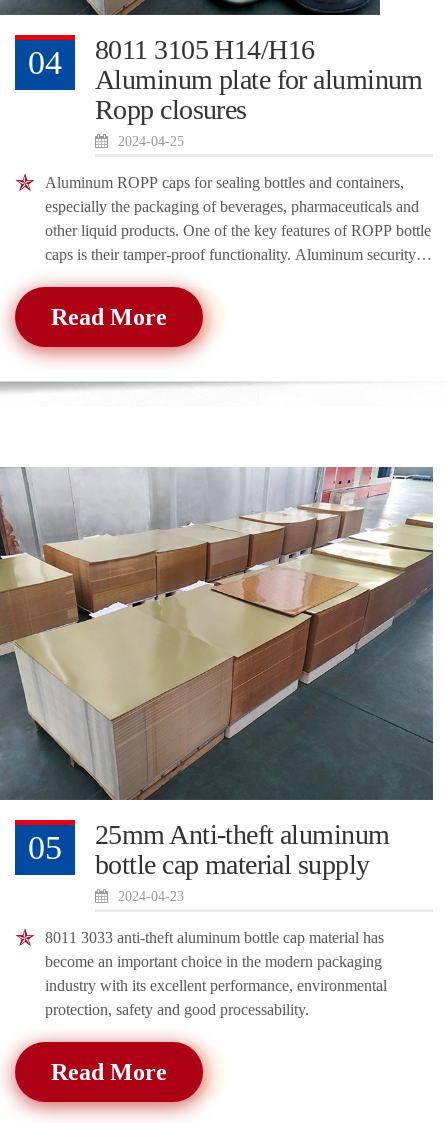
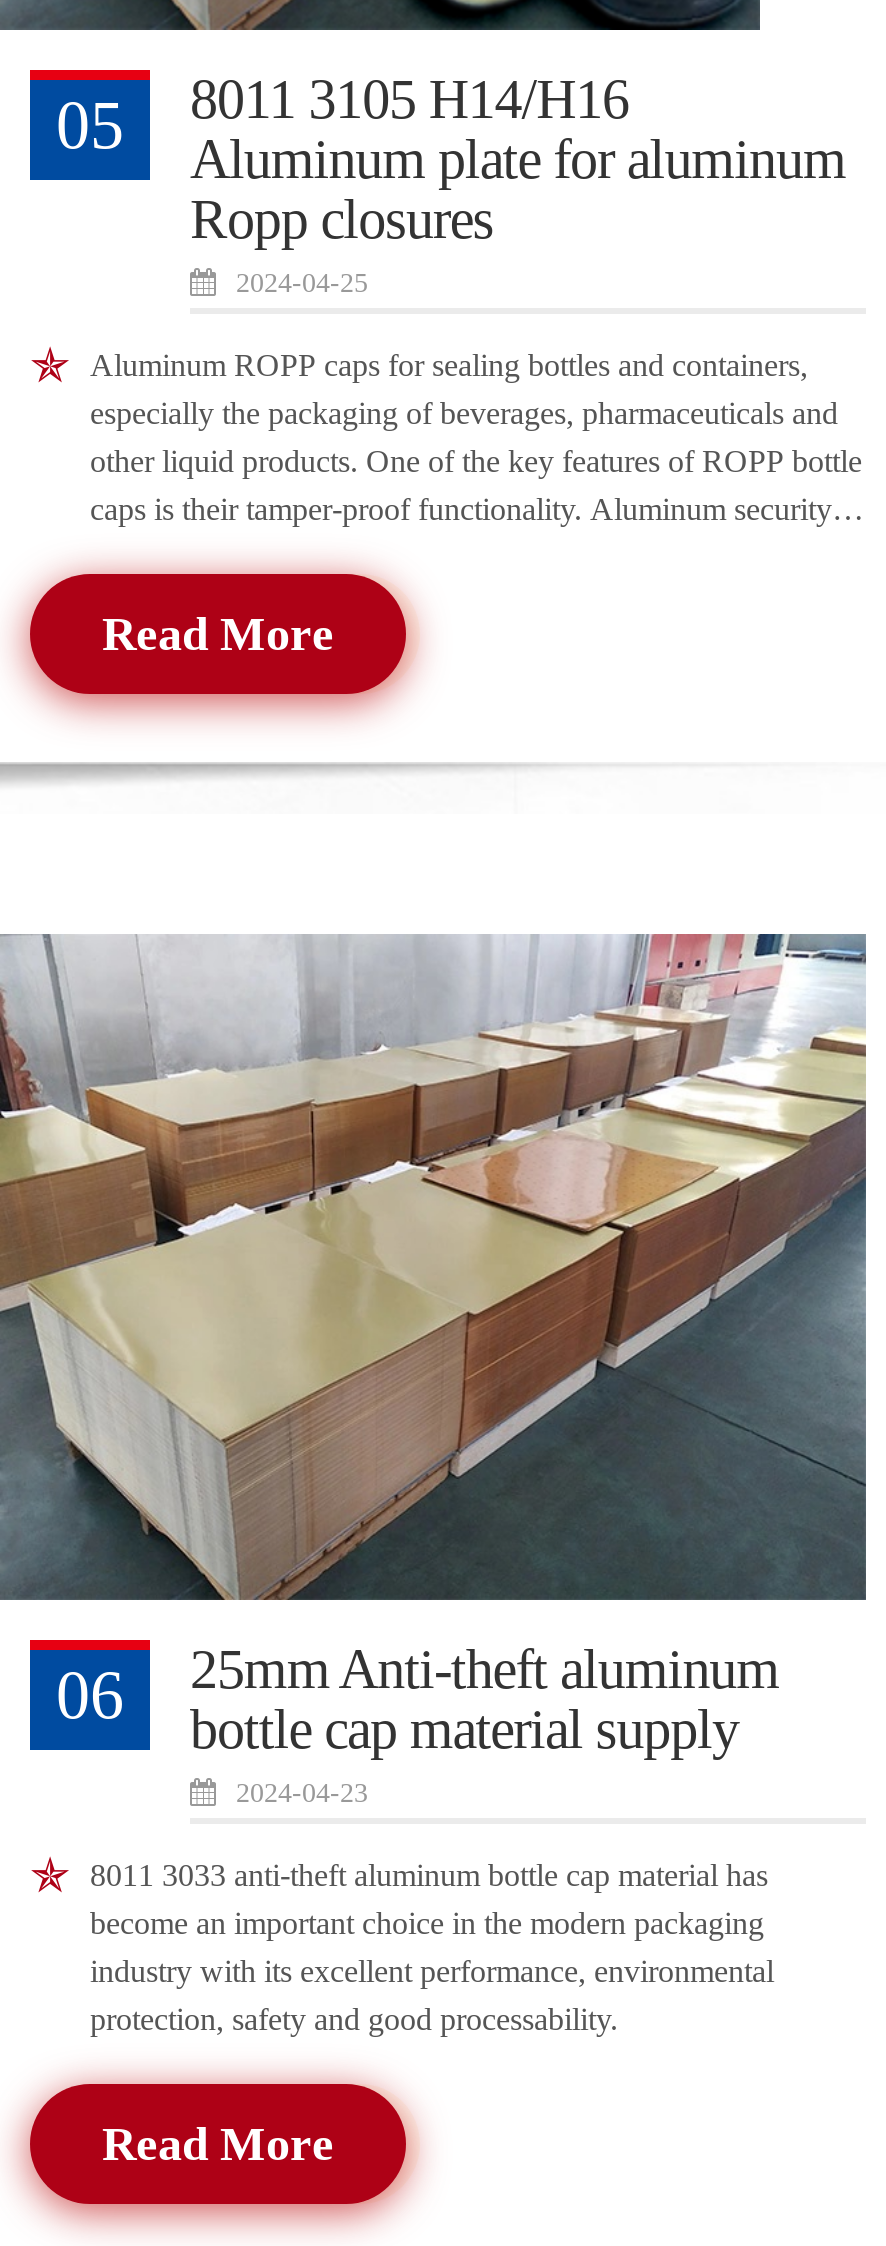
- 04 8011 3105 H14/H16 Aluminum plate for aluminum
+ 05 8011 3105 H14/H16 Aluminum plate for aluminum

- 05 25mm Anti-theft aluminum bottle cap material supply
+ 06 25mm Anti-theft aluminum bottle cap material supply
